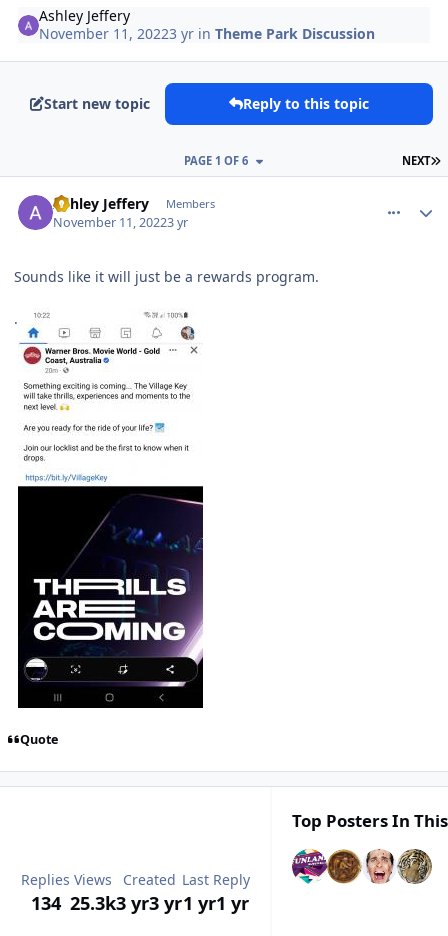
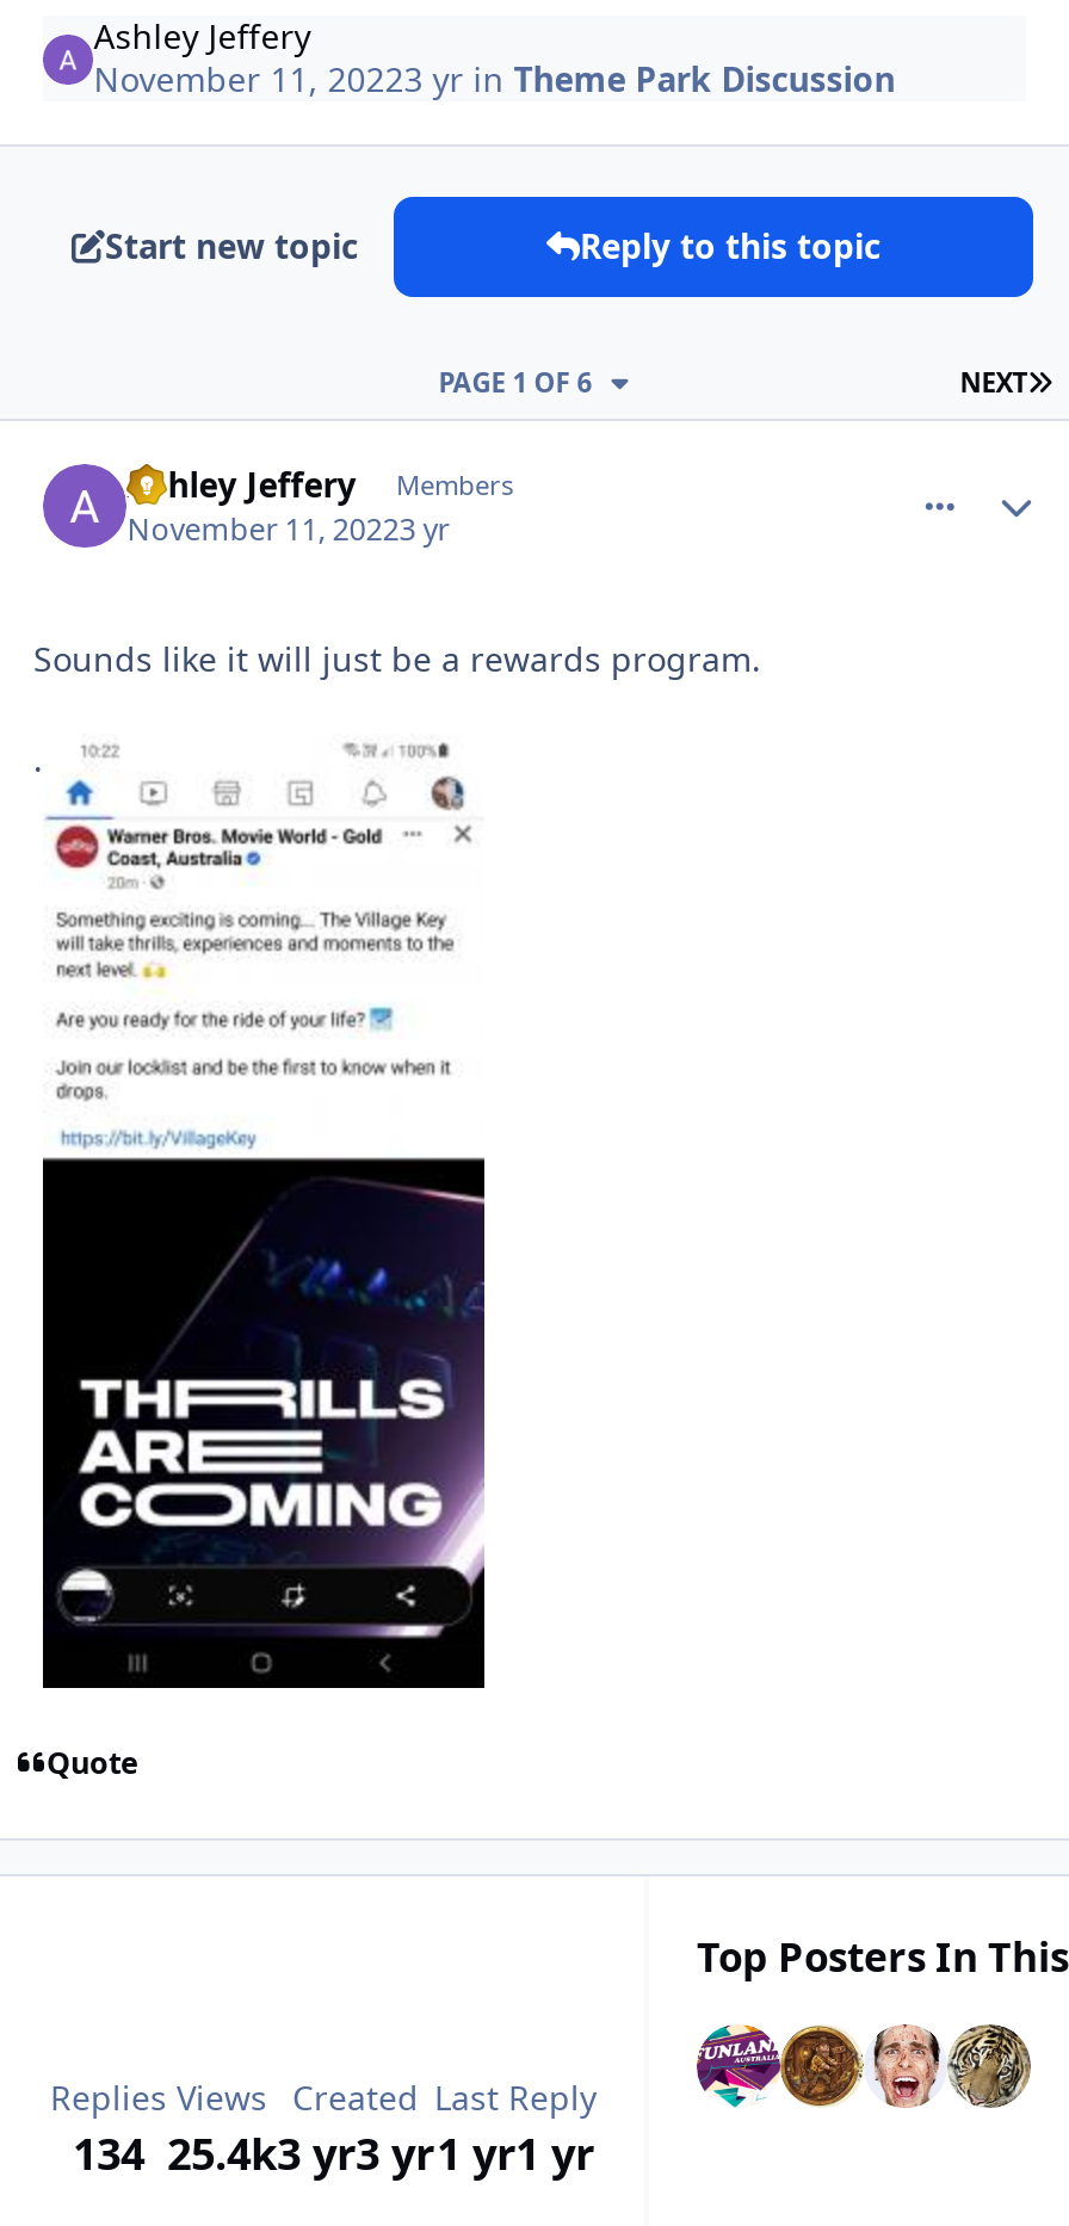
- 134 25.3k 3 yr3 yr 1 yr1 yr
+ 134 25.4k 3 yr3 yr 1 yr1 yr
